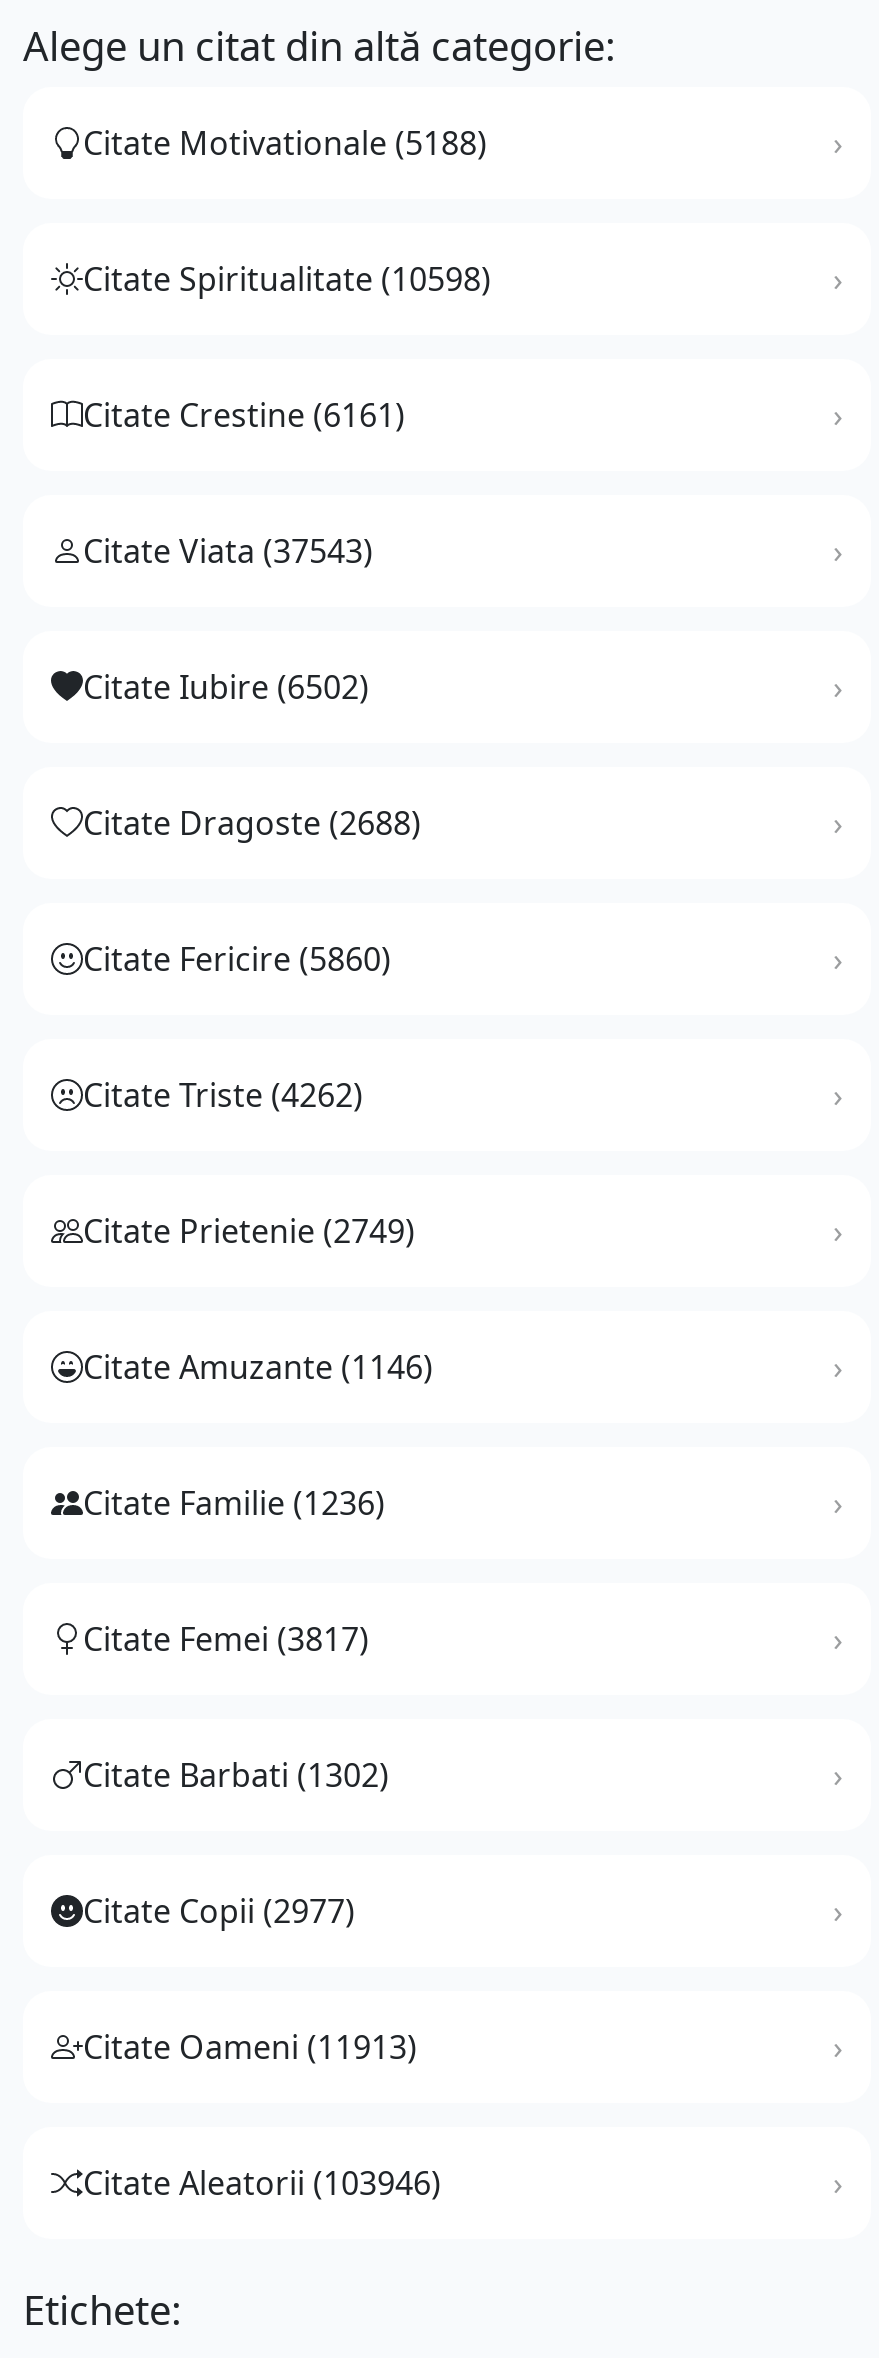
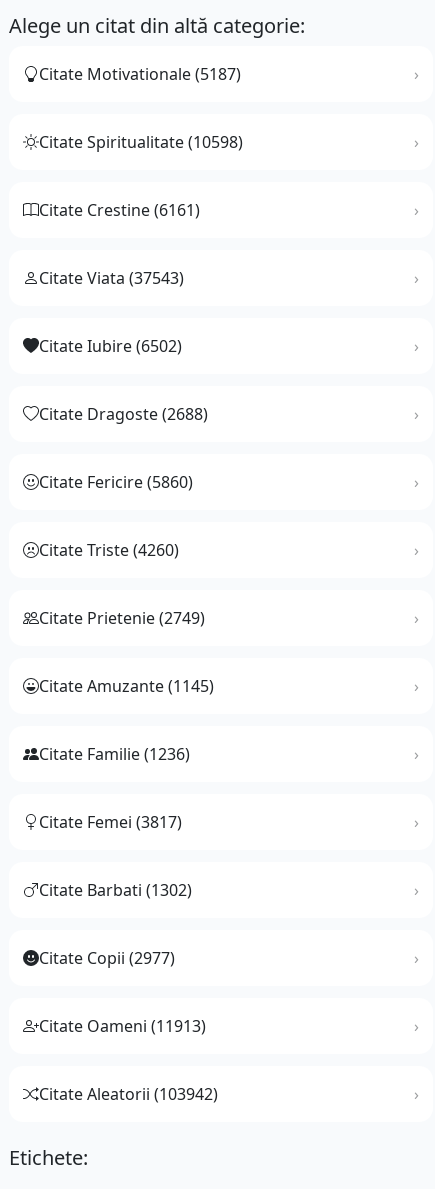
- Citate Motivationale (5188)
+ Citate Motivationale (5187)

- Citate Triste (4262)
+ Citate Triste (4260)

- Citate Amuzante (1146)
+ Citate Amuzante (1145)

- Citate Aleatorii (103946)
+ Citate Aleatorii (103942)
